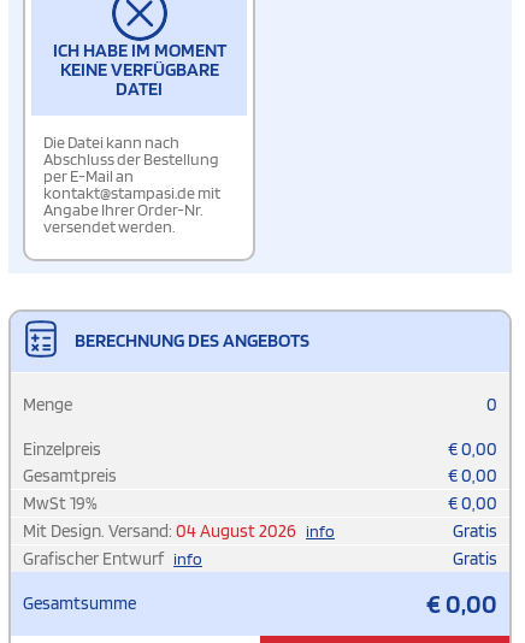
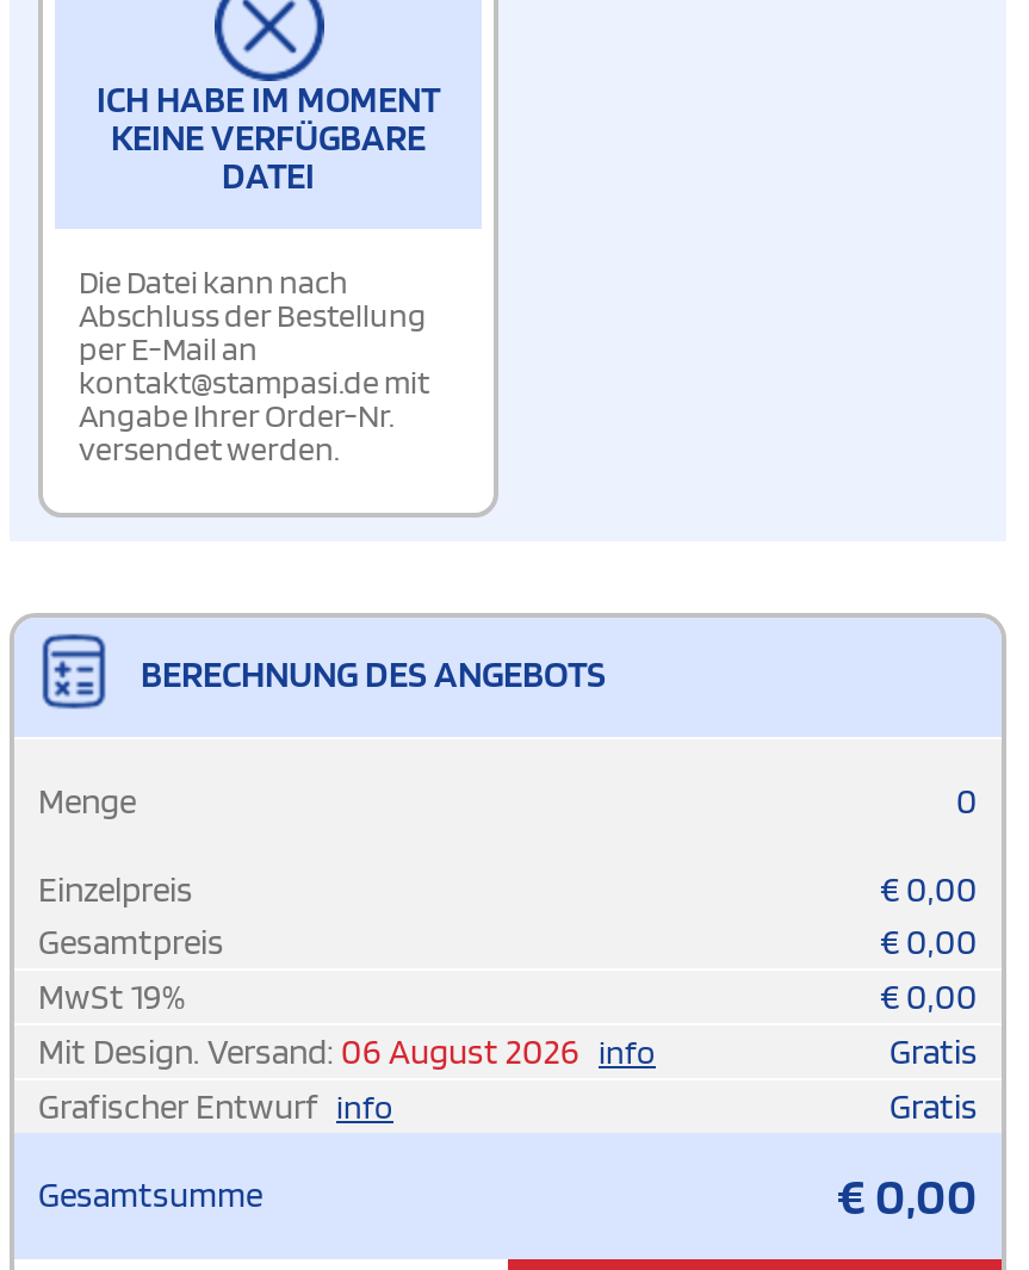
- Mit Design. Versand: 04 August 2026 info
+ Mit Design. Versand: 06 August 2026 info
